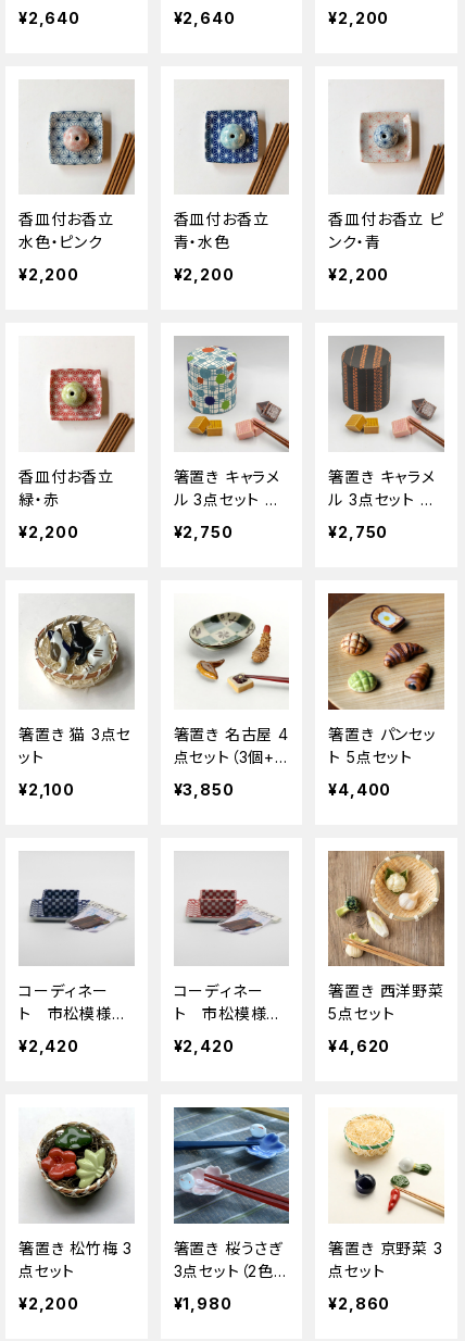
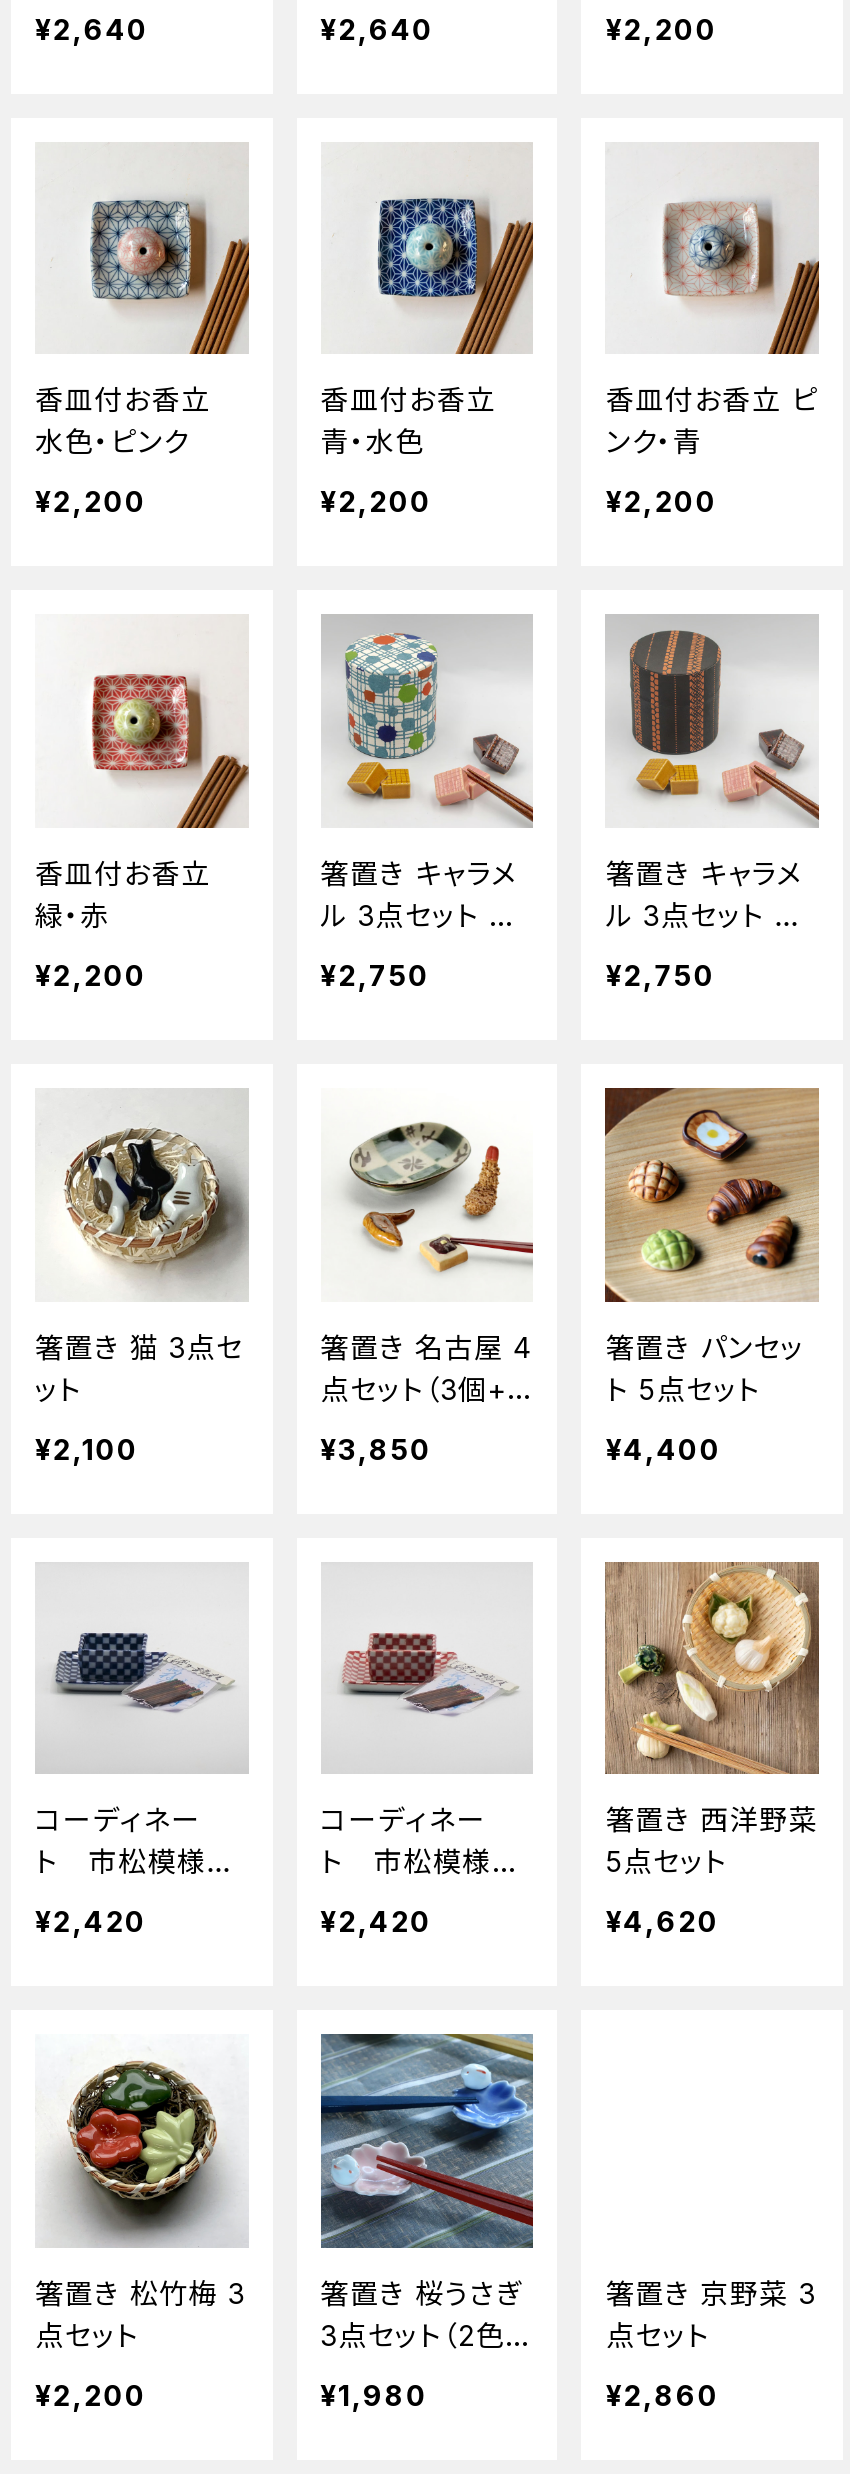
- [image]
